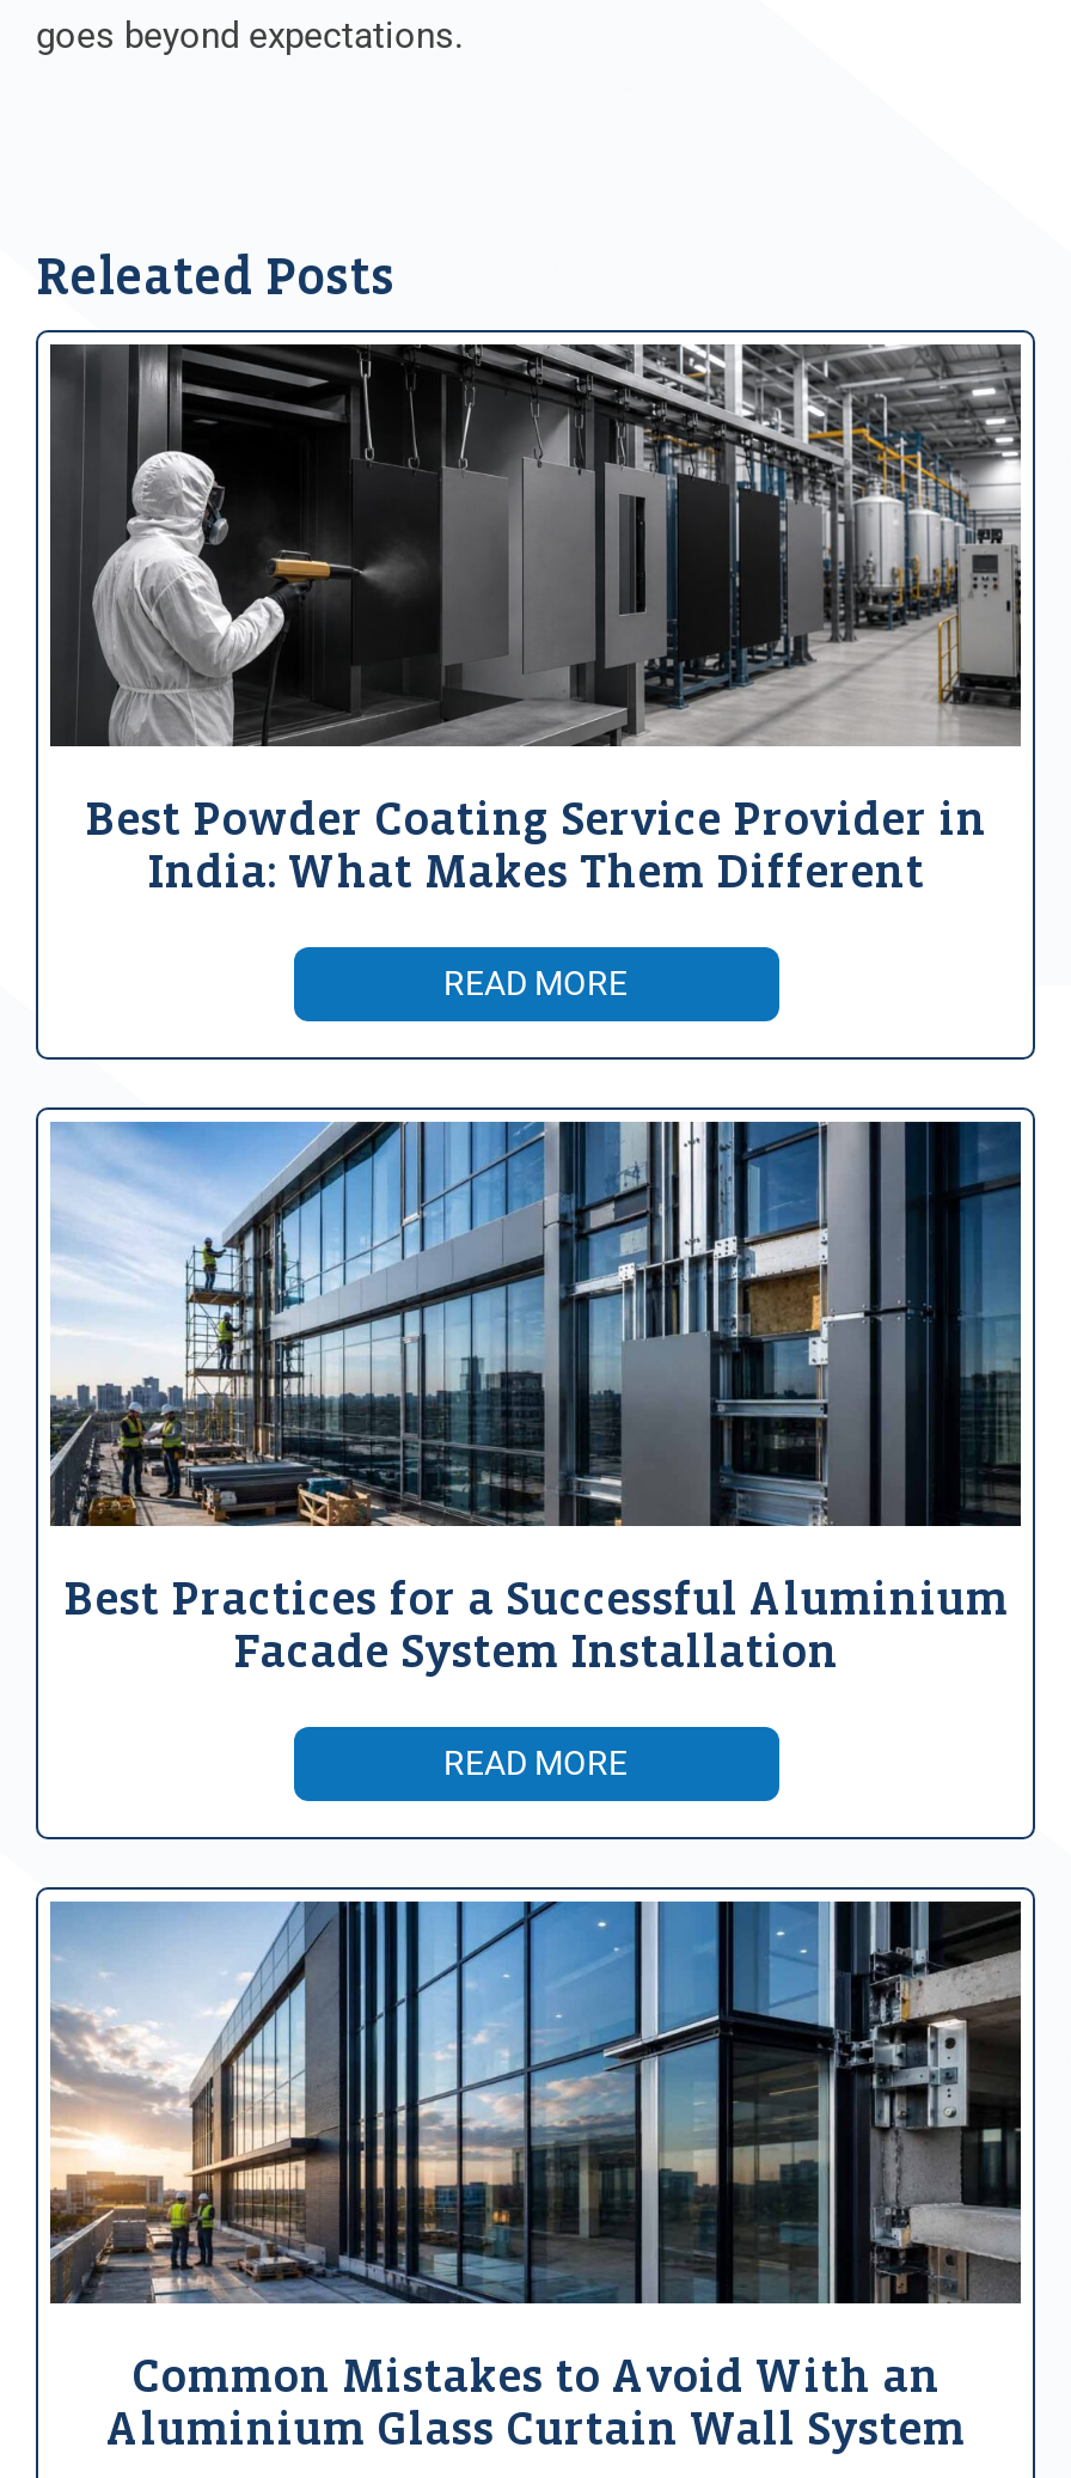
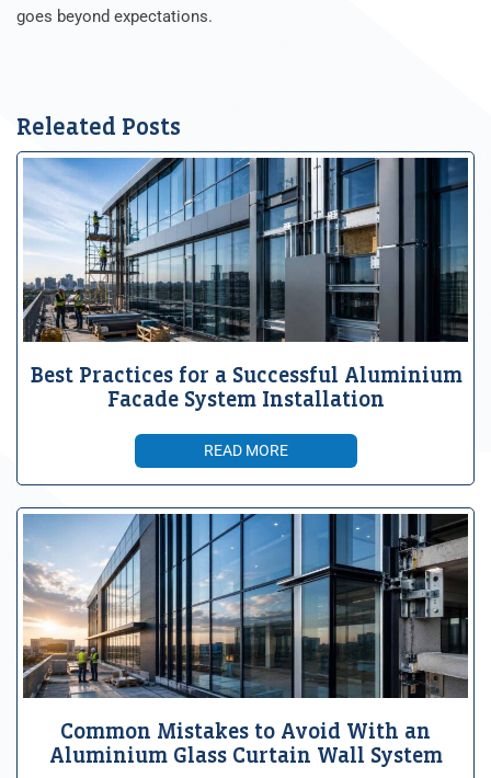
- [image]
- Best Powder Coating Service Provider in
- India: What Makes Them Different
- READ MORE
